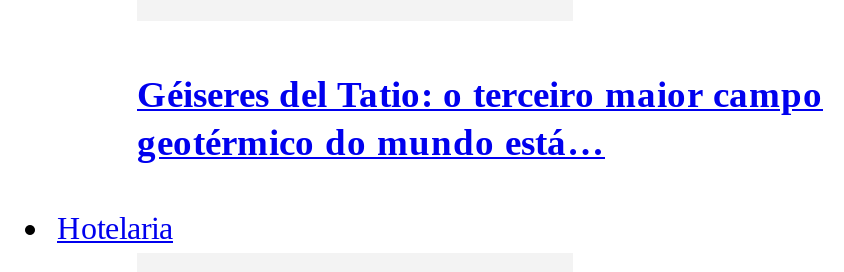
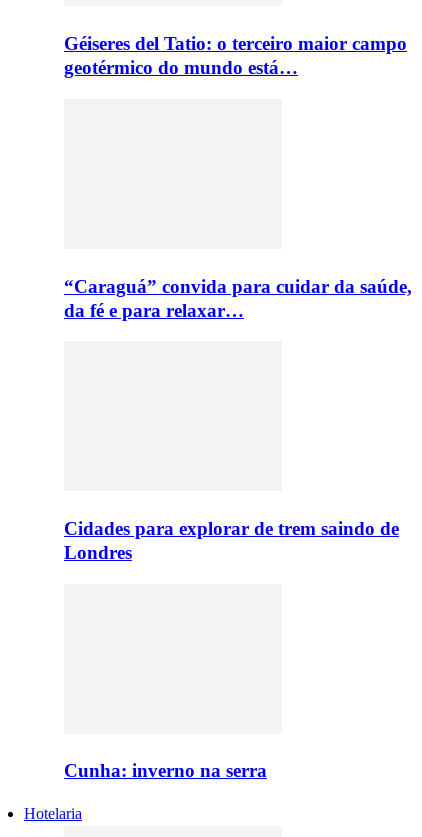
+ “Caraguá” convida para cuidar da saúde,
+ da fé e para relaxar…

+ Cidades para explorar de trem saindo de
+ Londres

+ Cunha: inverno na serra
